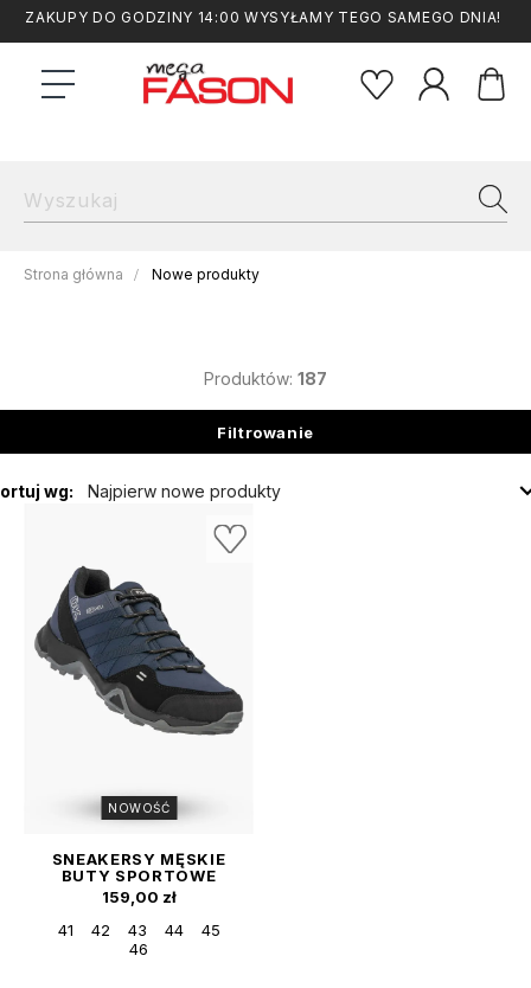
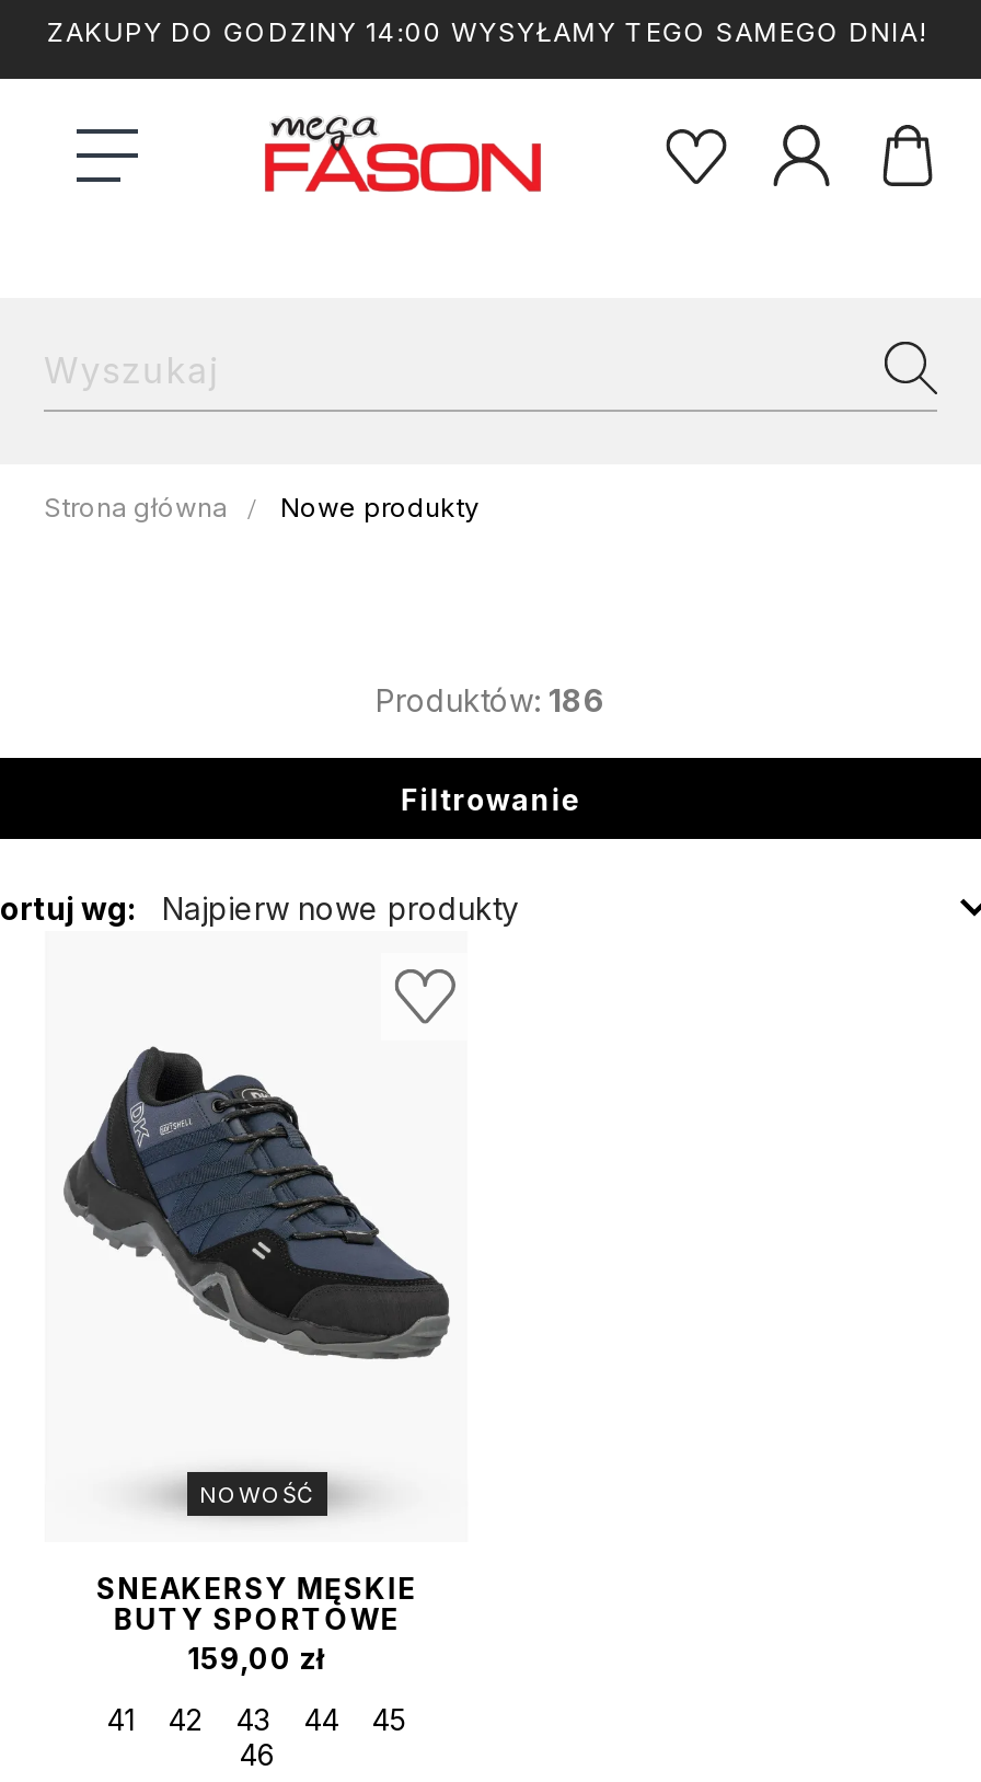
- Produktów: 187
+ Produktów: 186
